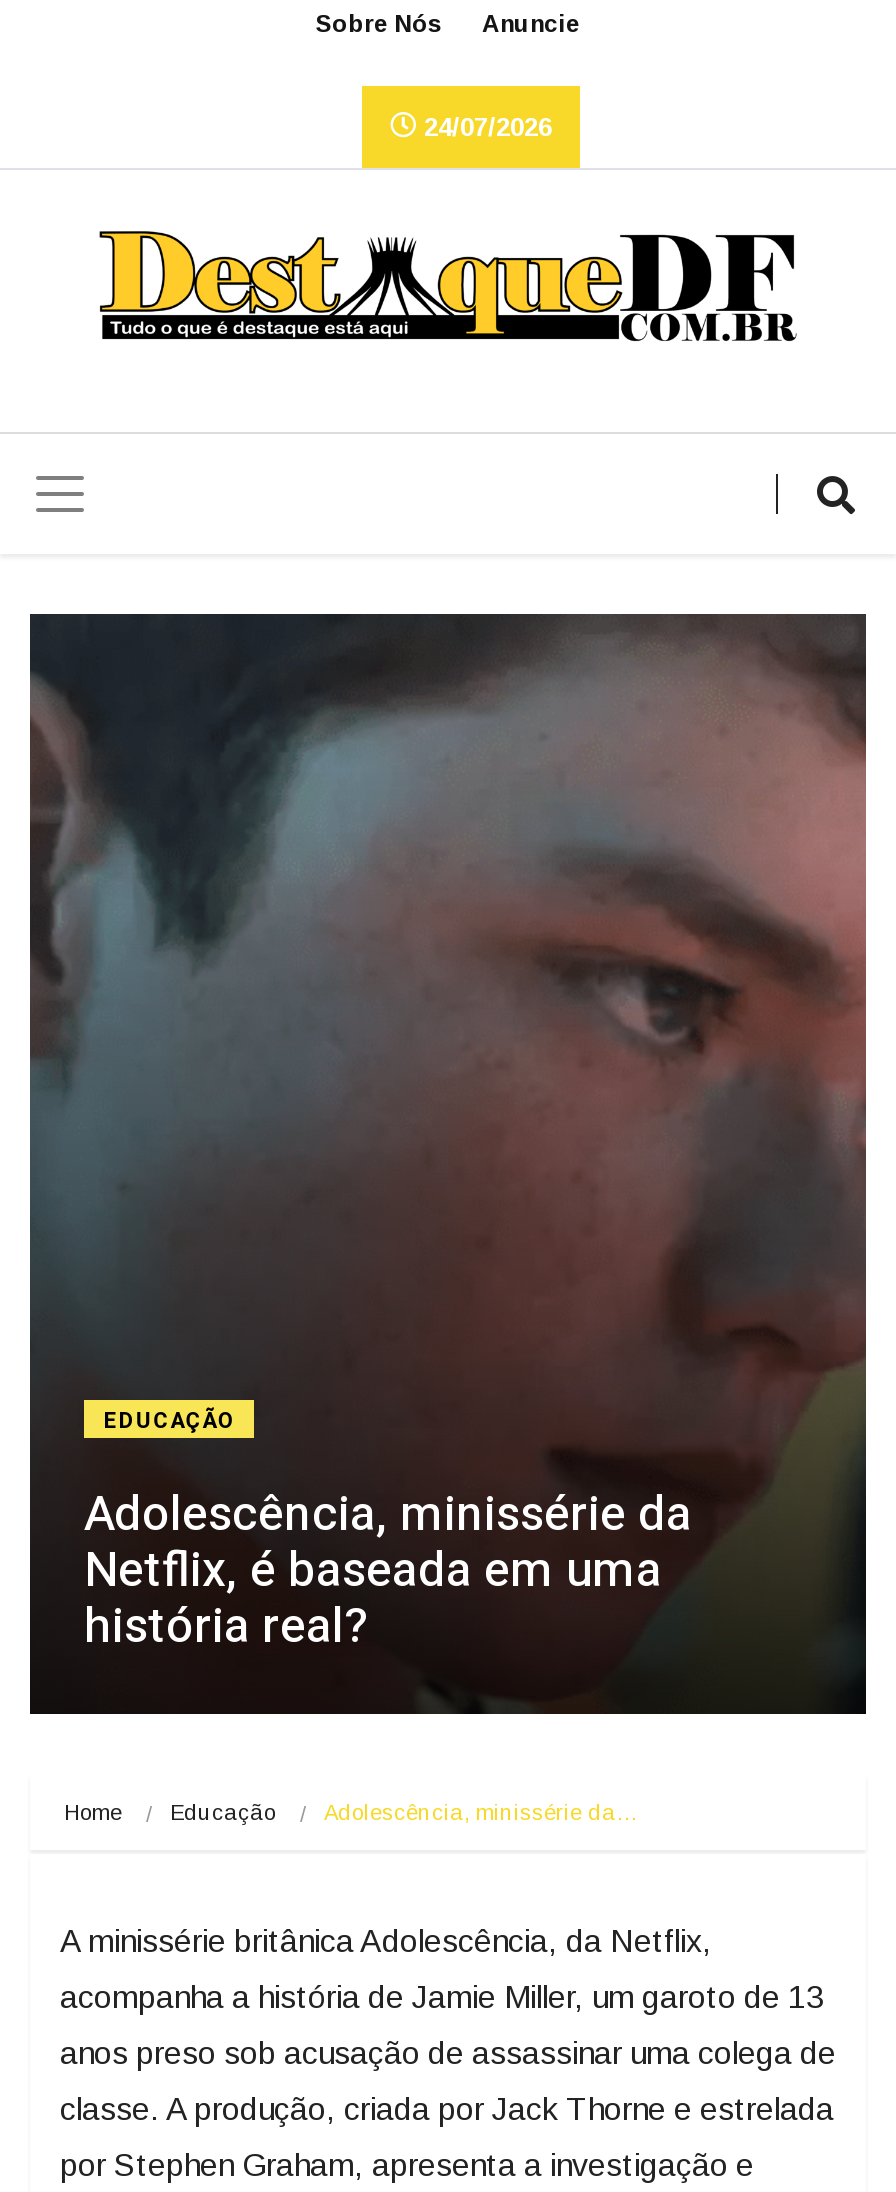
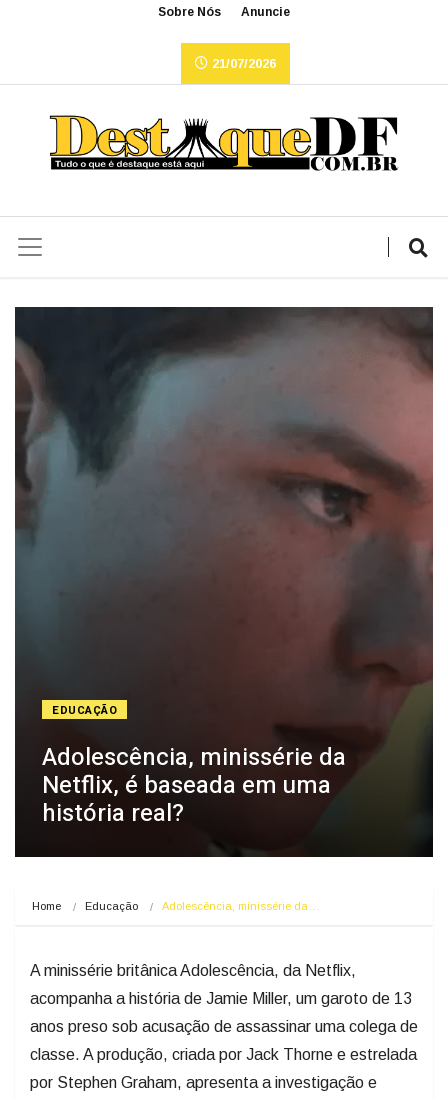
- 24/07/2026
+ 21/07/2026
